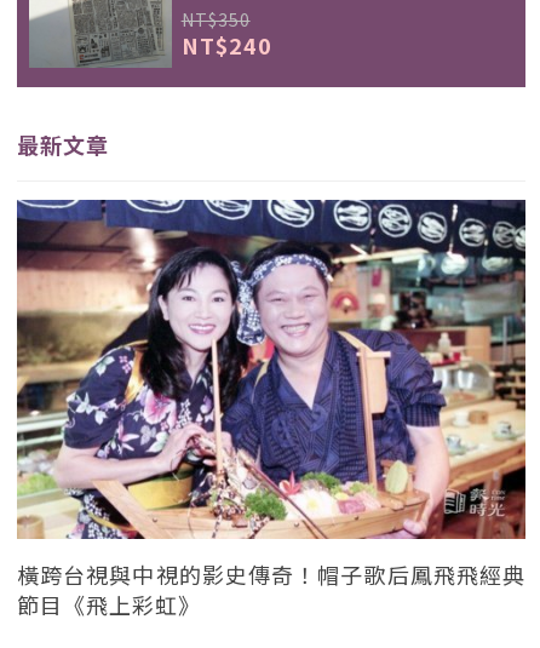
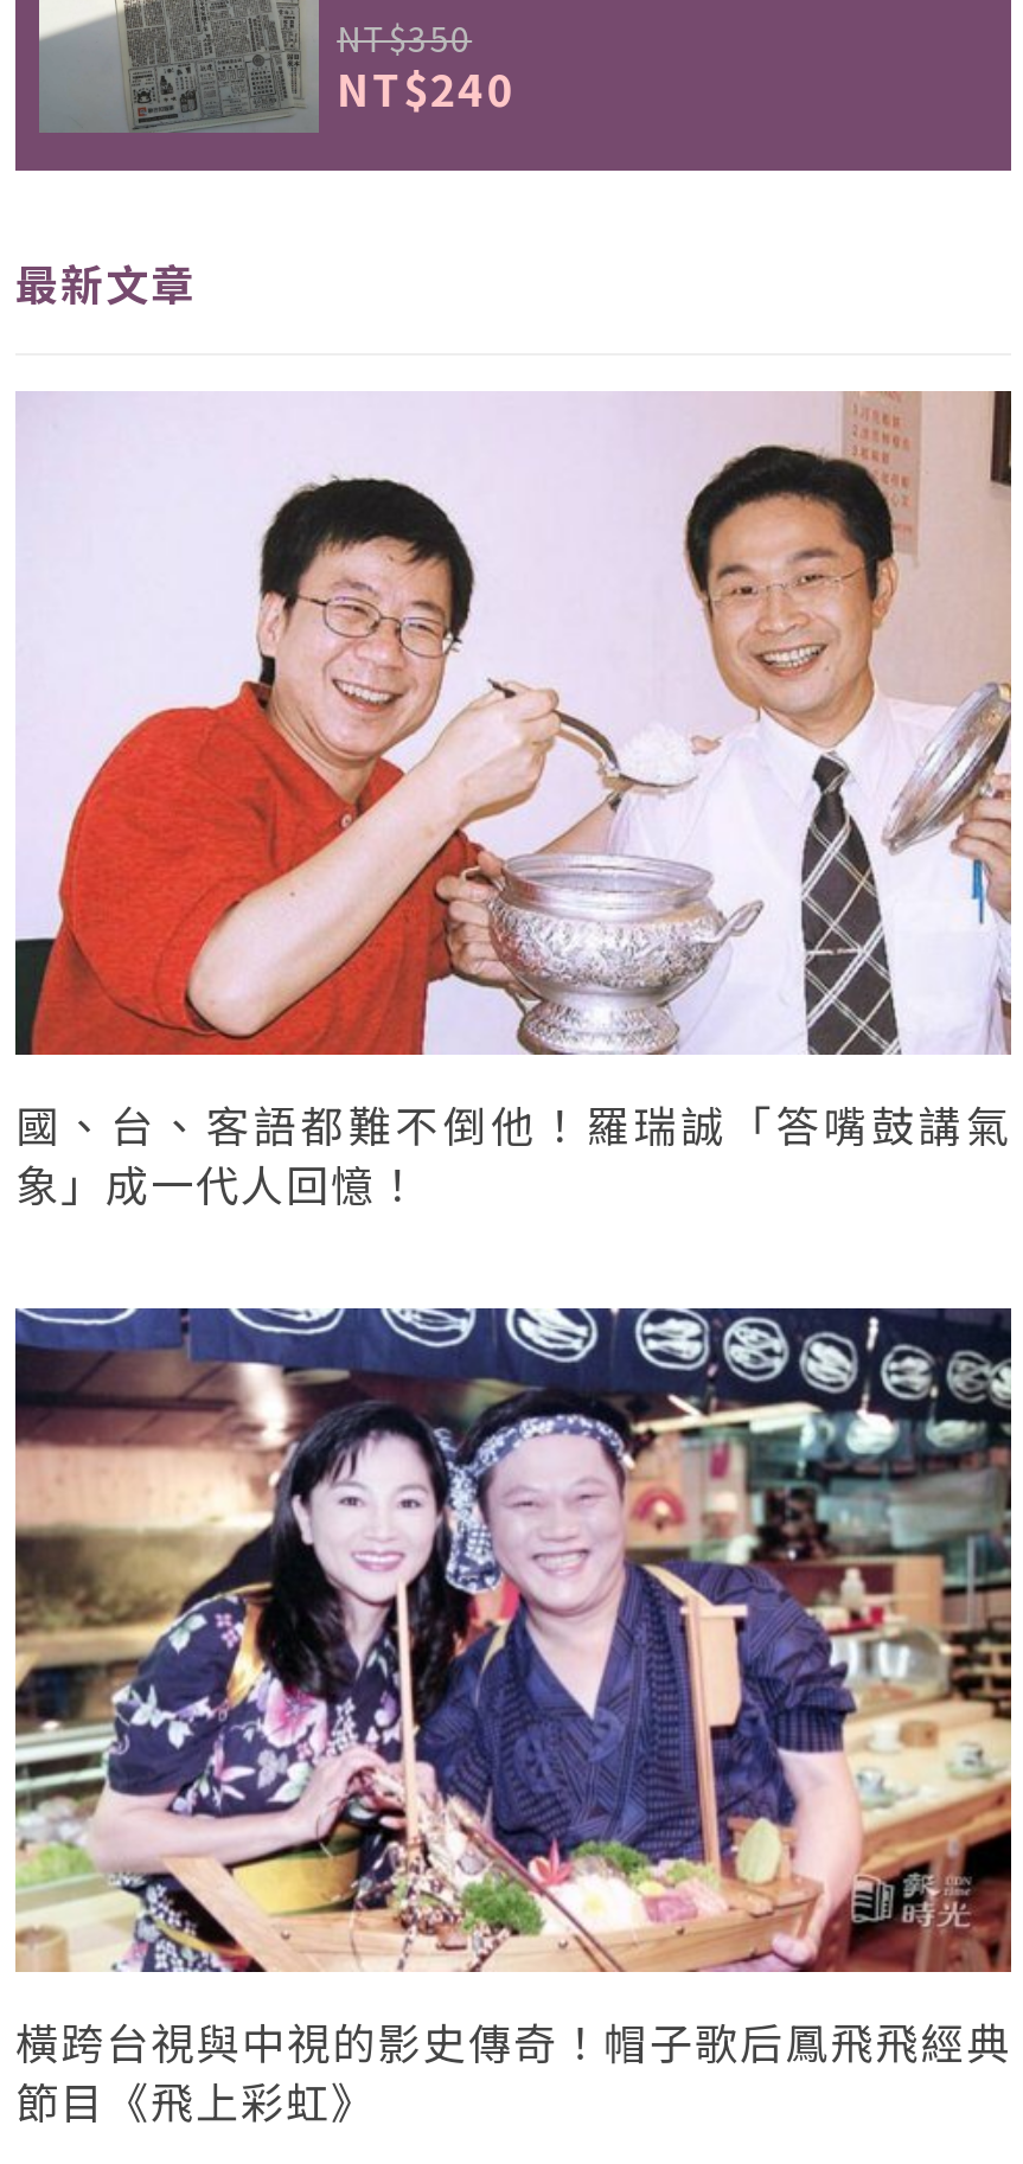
+ [image]
+ 國、台、客語都難不倒他！羅瑞誠「答嘴鼓講氣
+ 象」成一代人回憶！
